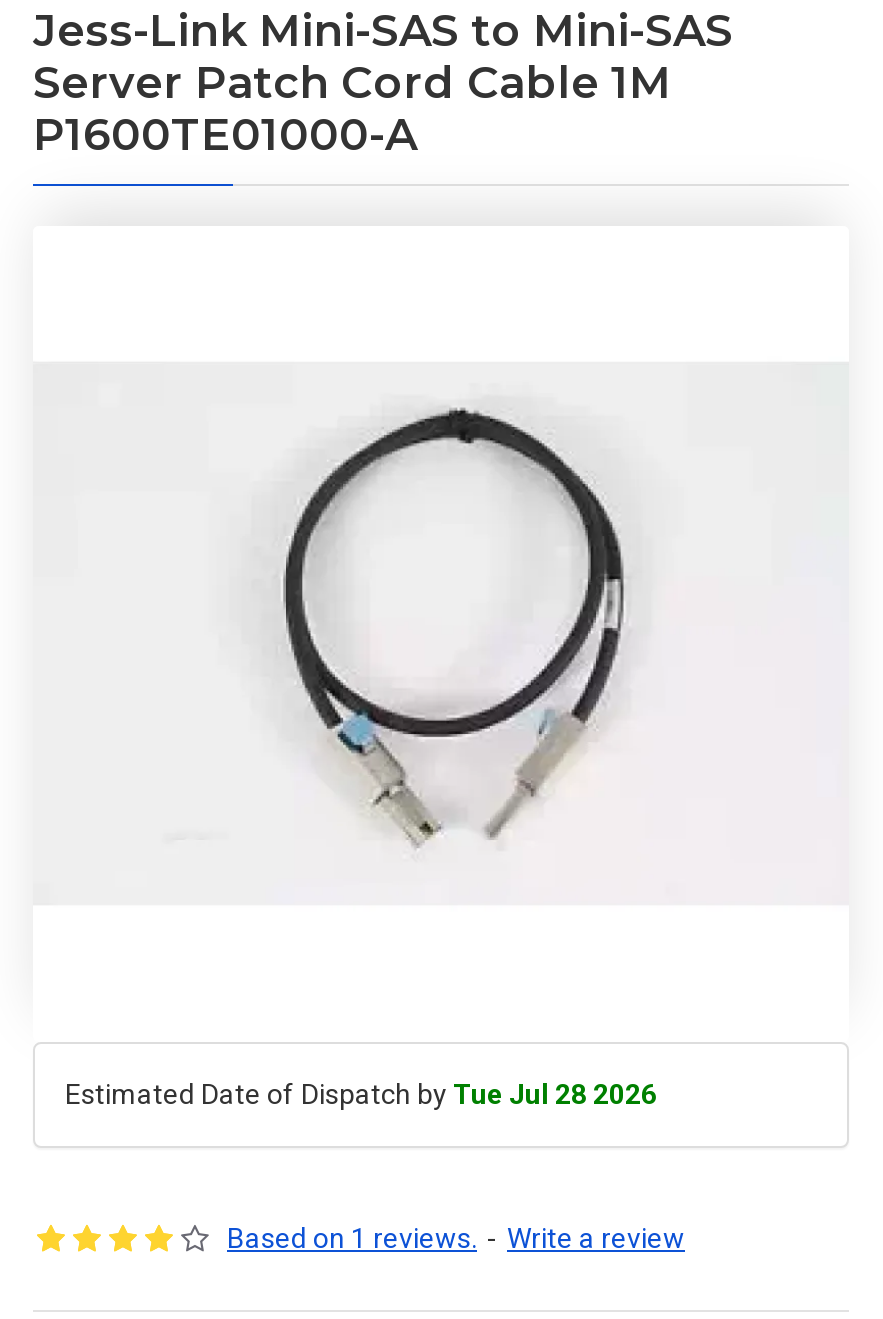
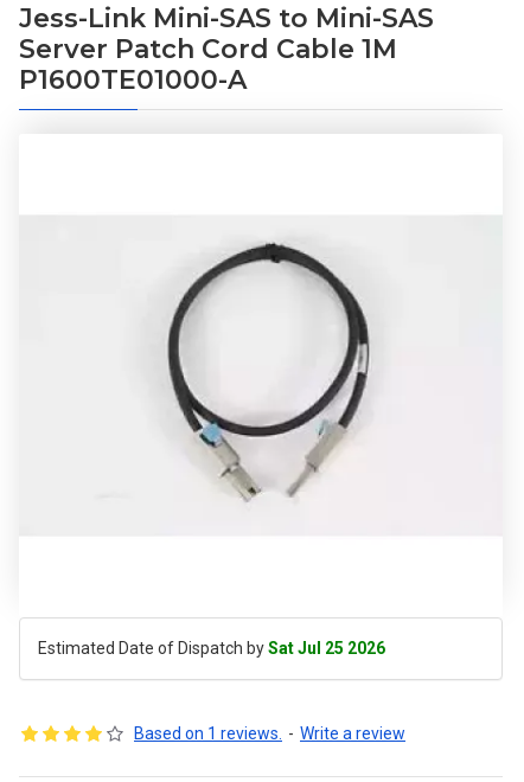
- Estimated Date of Dispatch by Tue Jul 28 2026
+ Estimated Date of Dispatch by Sat Jul 25 2026
